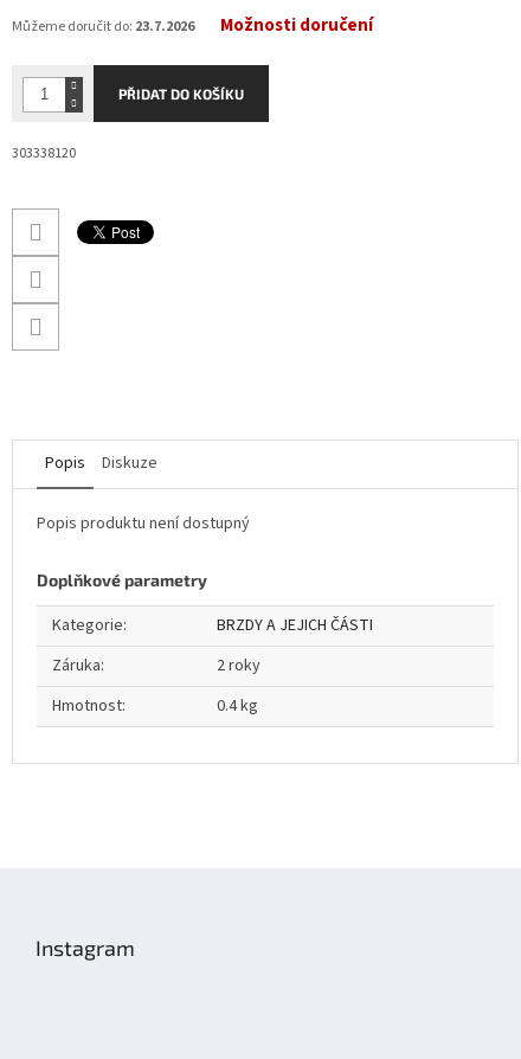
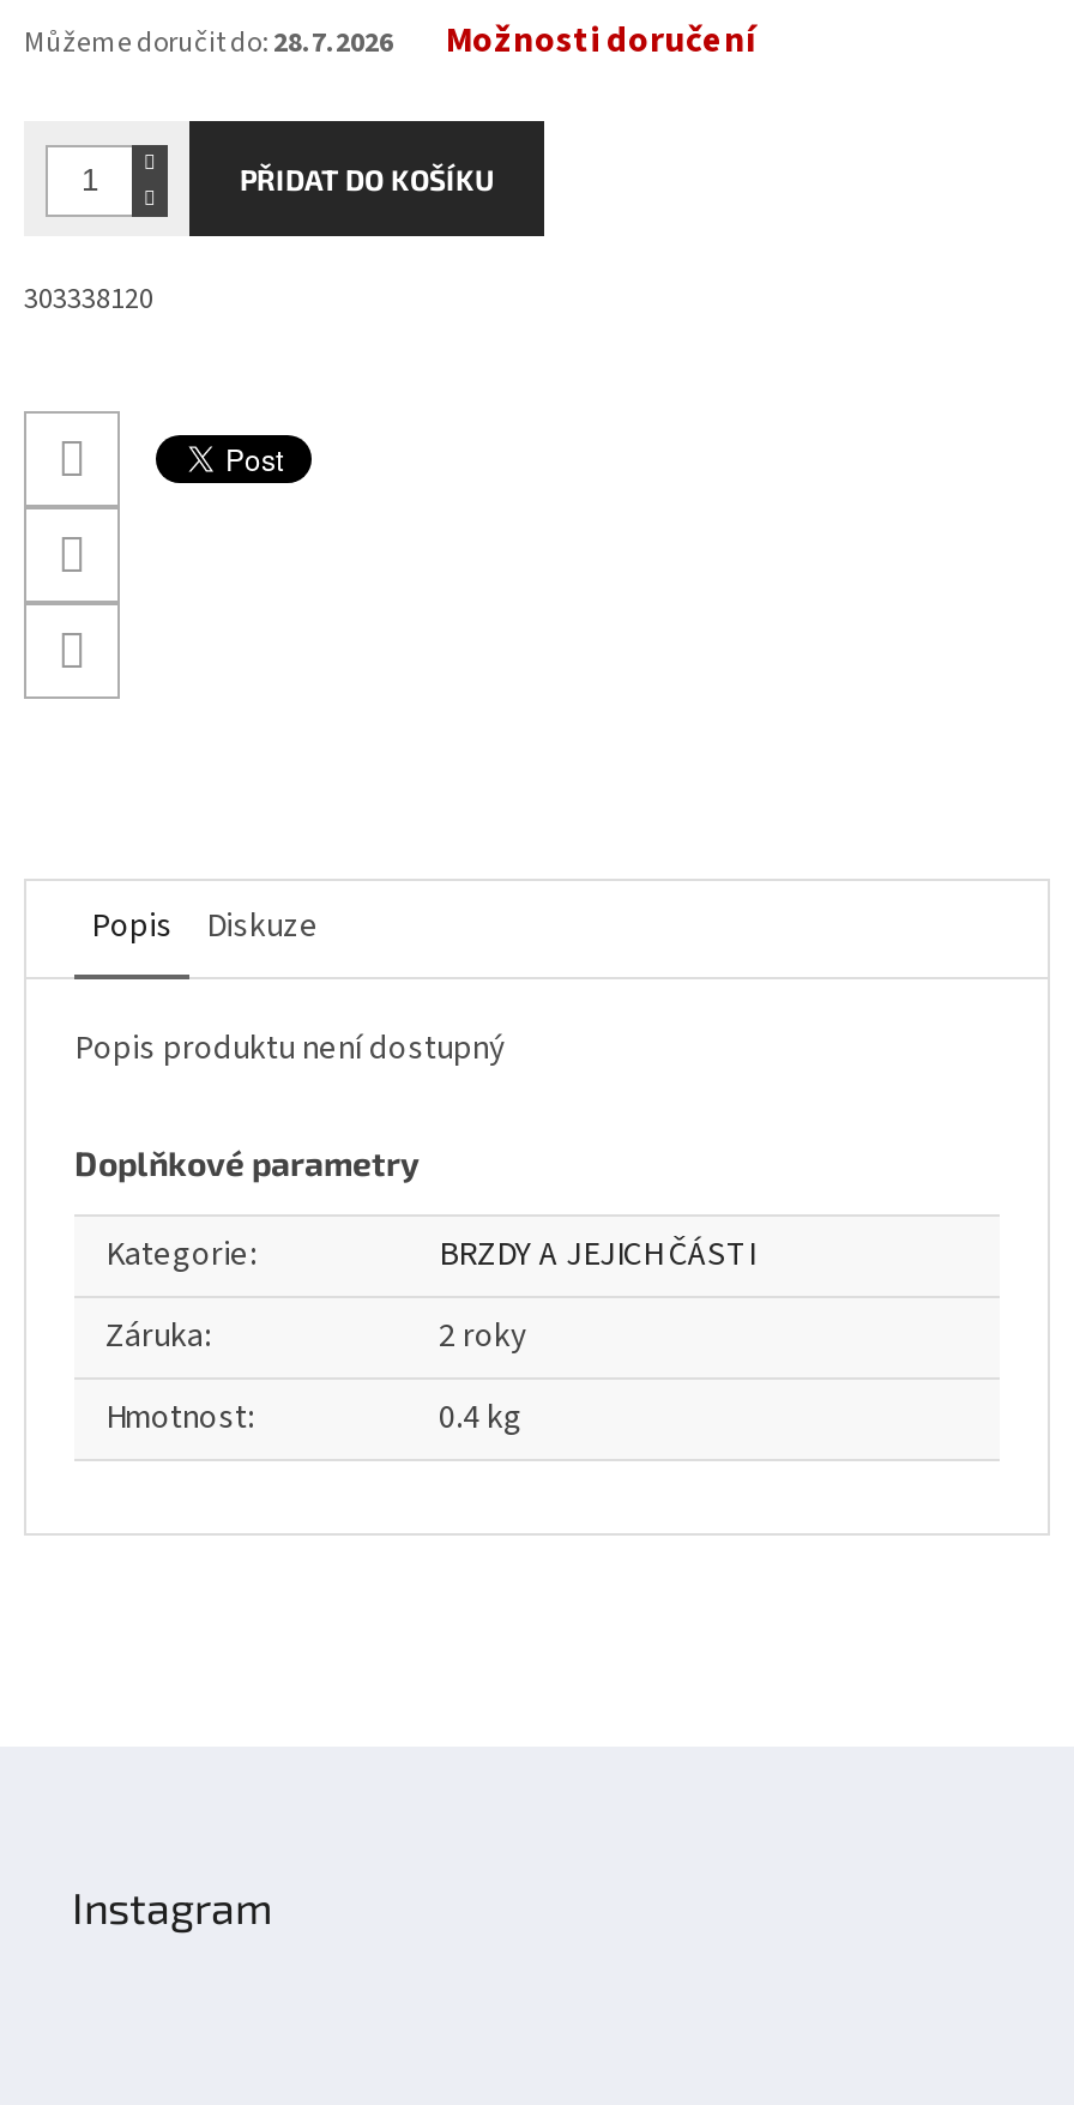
- Můžeme doručit do: 23.7.2026
+ Můžeme doručit do: 28.7.2026
